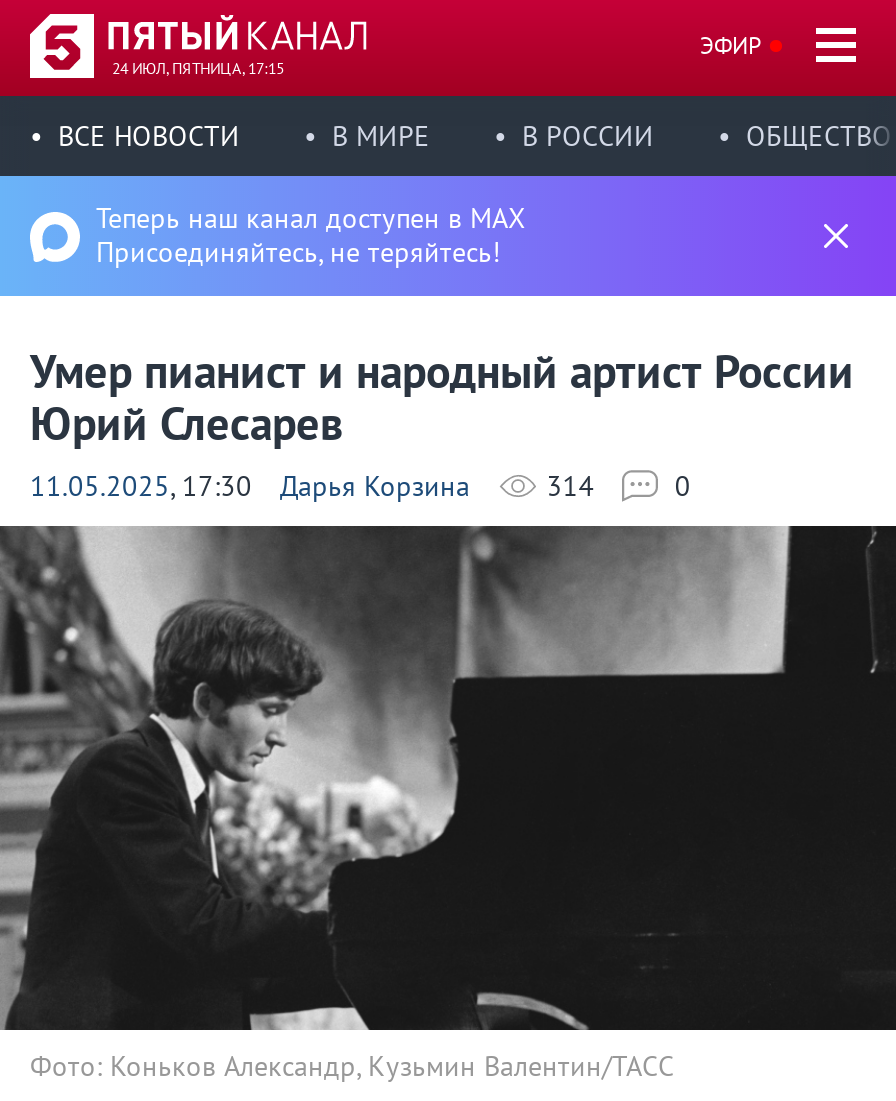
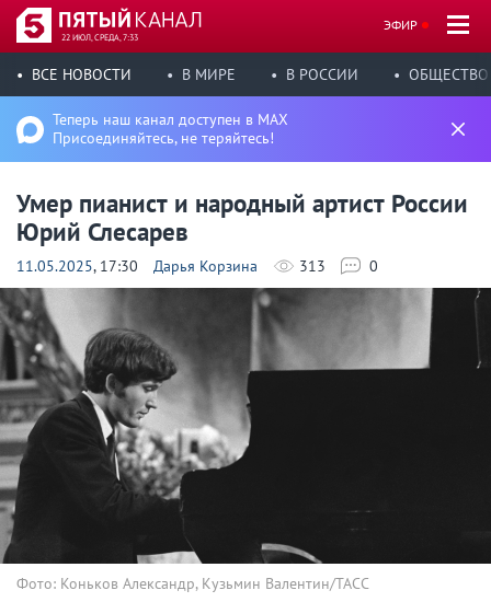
- 24 ИЮЛ, ПЯТНИЦА, 17:15
+ 22 ИЮЛ, СРЕДА, 7:33

- 314
+ 313
